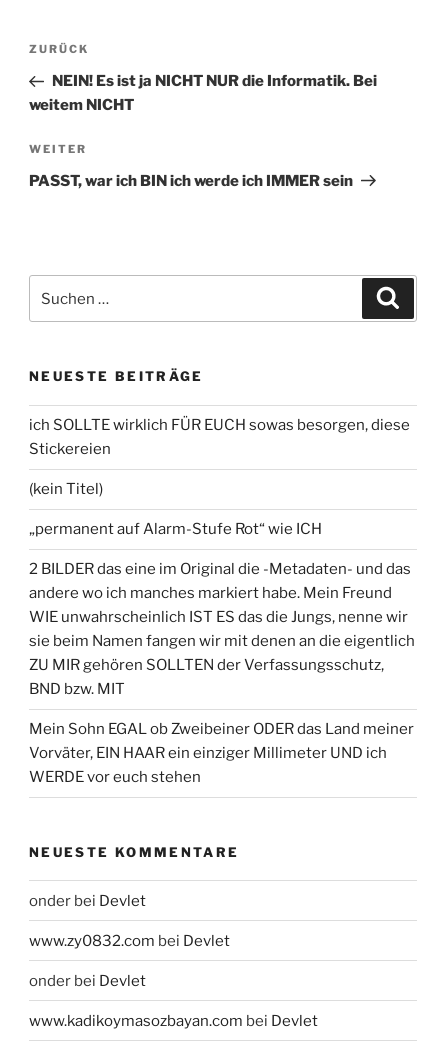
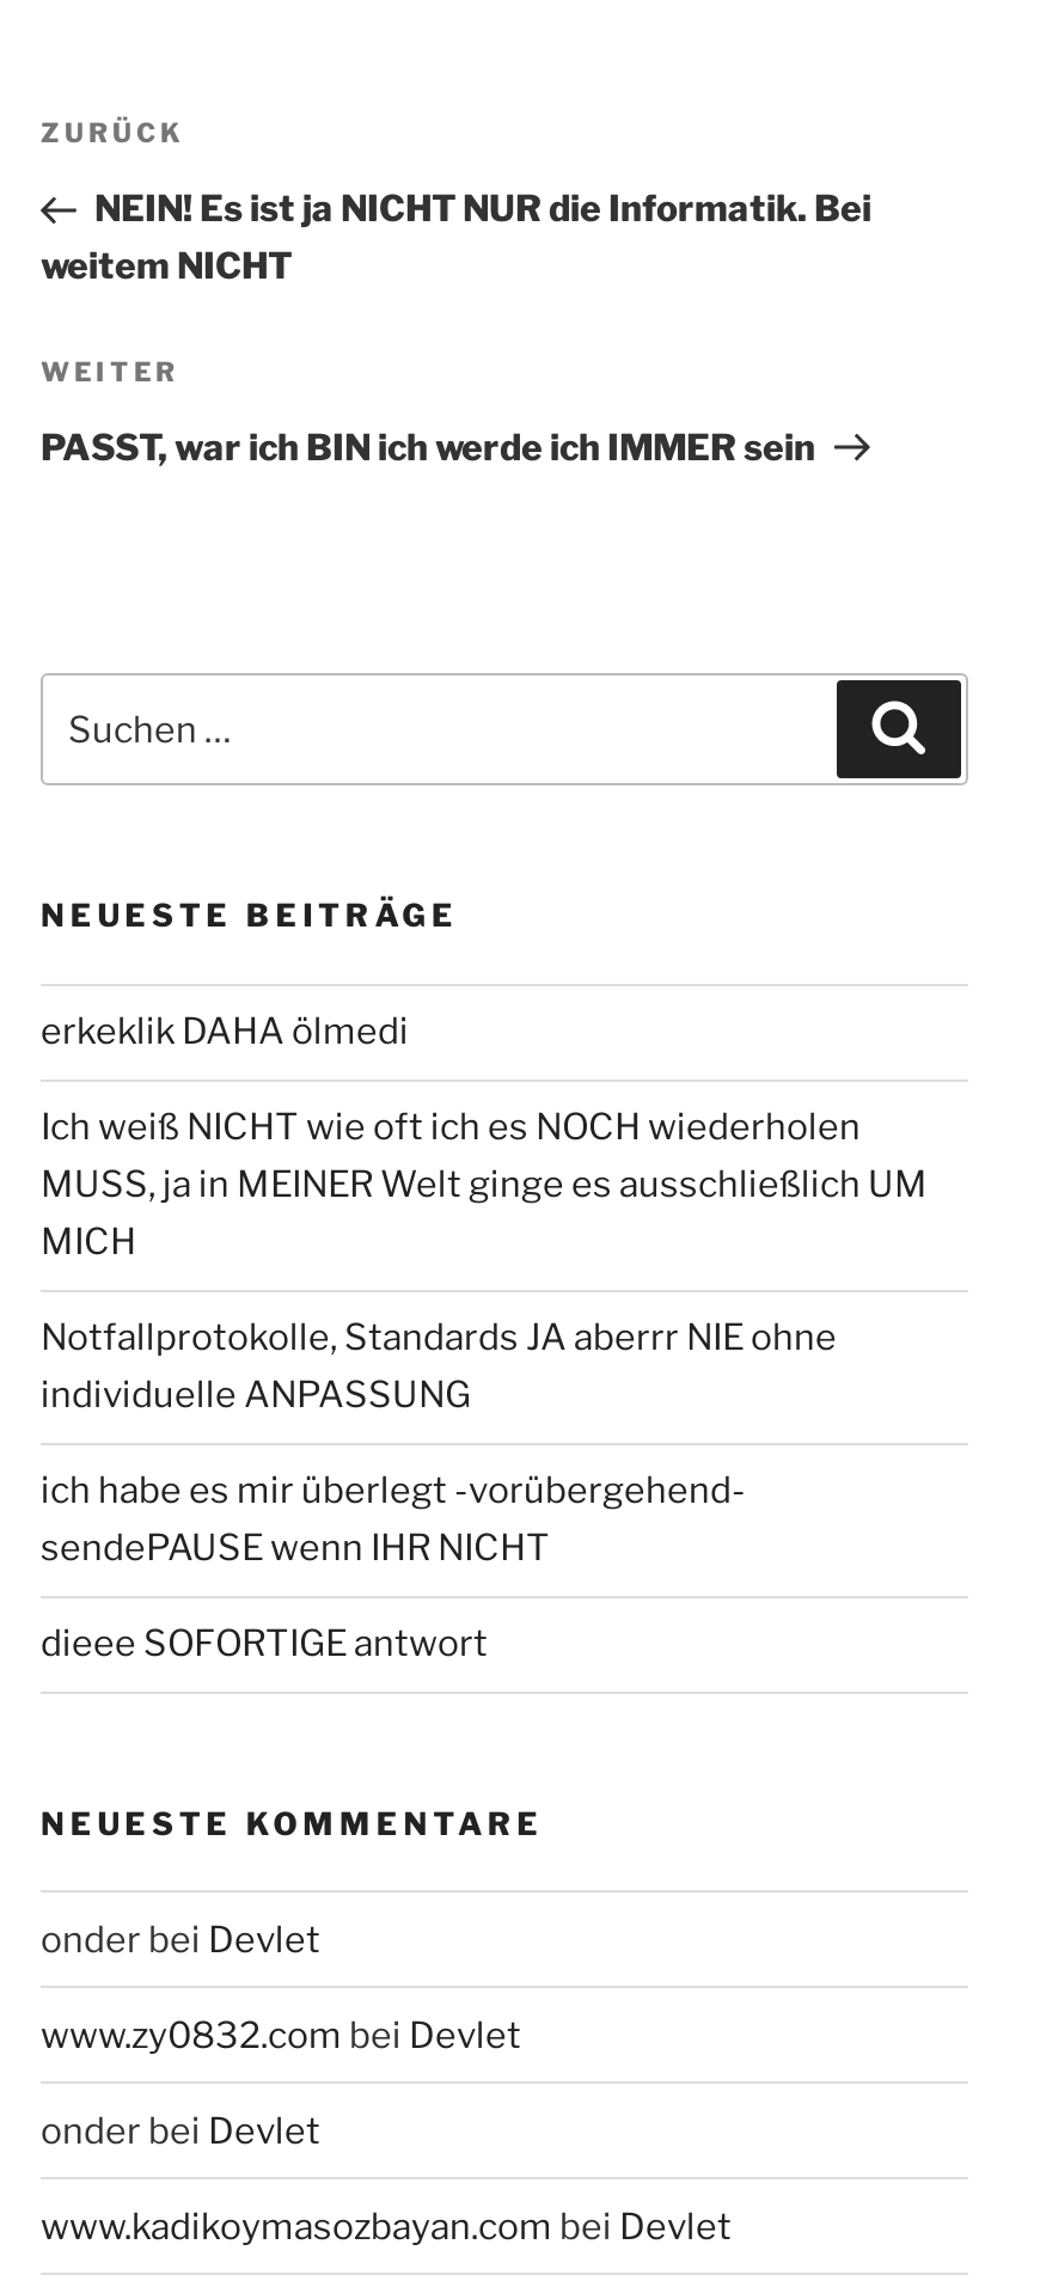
- ich SOLLTE wirklich FÜR EUCH sowas besorgen, diese
- Stickereien
+ erkeklik DAHA ölmedi

- (kein Titel)
+ Ich weiß NICHT wie oft ich es NOCH wiederholen
+ MUSS, ja in MEINER Welt ginge es ausschließlich UM
+ MICH

- „permanent auf Alarm-Stufe Rot“ wie ICH
+ Notfallprotokolle, Standards JA aberrr NIE ohne
+ individuelle ANPASSUNG

- 2 BILDER das eine im Original die -Metadaten- und das
- andere wo ich manches markiert habe. Mein Freund
- WIE unwahrscheinlich IST ES das die Jungs, nenne wir
- sie beim Namen fangen wir mit denen an die eigentlich
- ZU MIR gehören SOLLTEN der Verfassungsschutz,
- BND bzw. MIT
+ ich habe es mir überlegt -vorübergehend-
+ sendePAUSE wenn IHR NICHT

- Mein Sohn EGAL ob Zweibeiner ODER das Land meiner
- Vorväter, EIN HAAR ein einziger Millimeter UND ich
- WERDE vor euch stehen
+ dieee SOFORTIGE antwort
